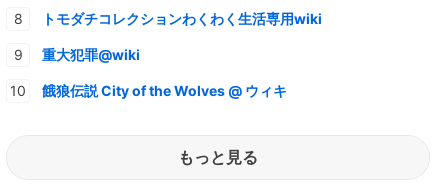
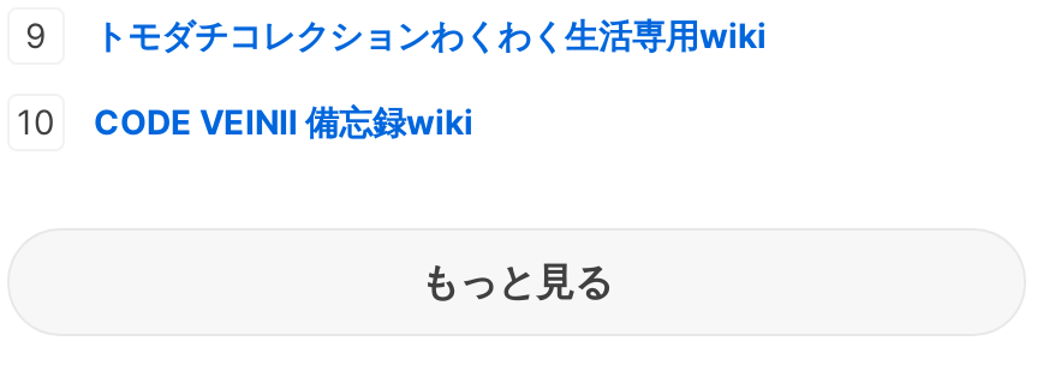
- 重大犯罪@wiki
- 餓狼伝説 City of the Wolves @ ウィキ
+ CODE VEINⅡ 備忘録wiki
